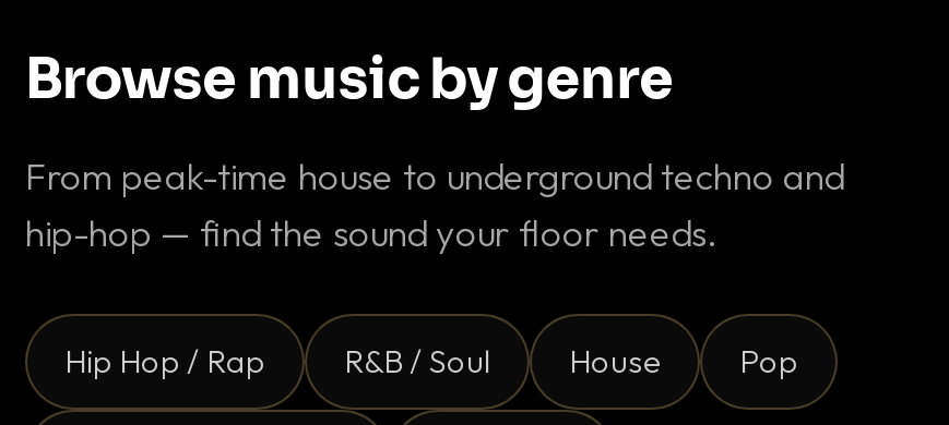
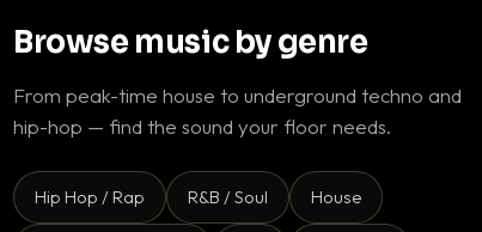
- Pop
